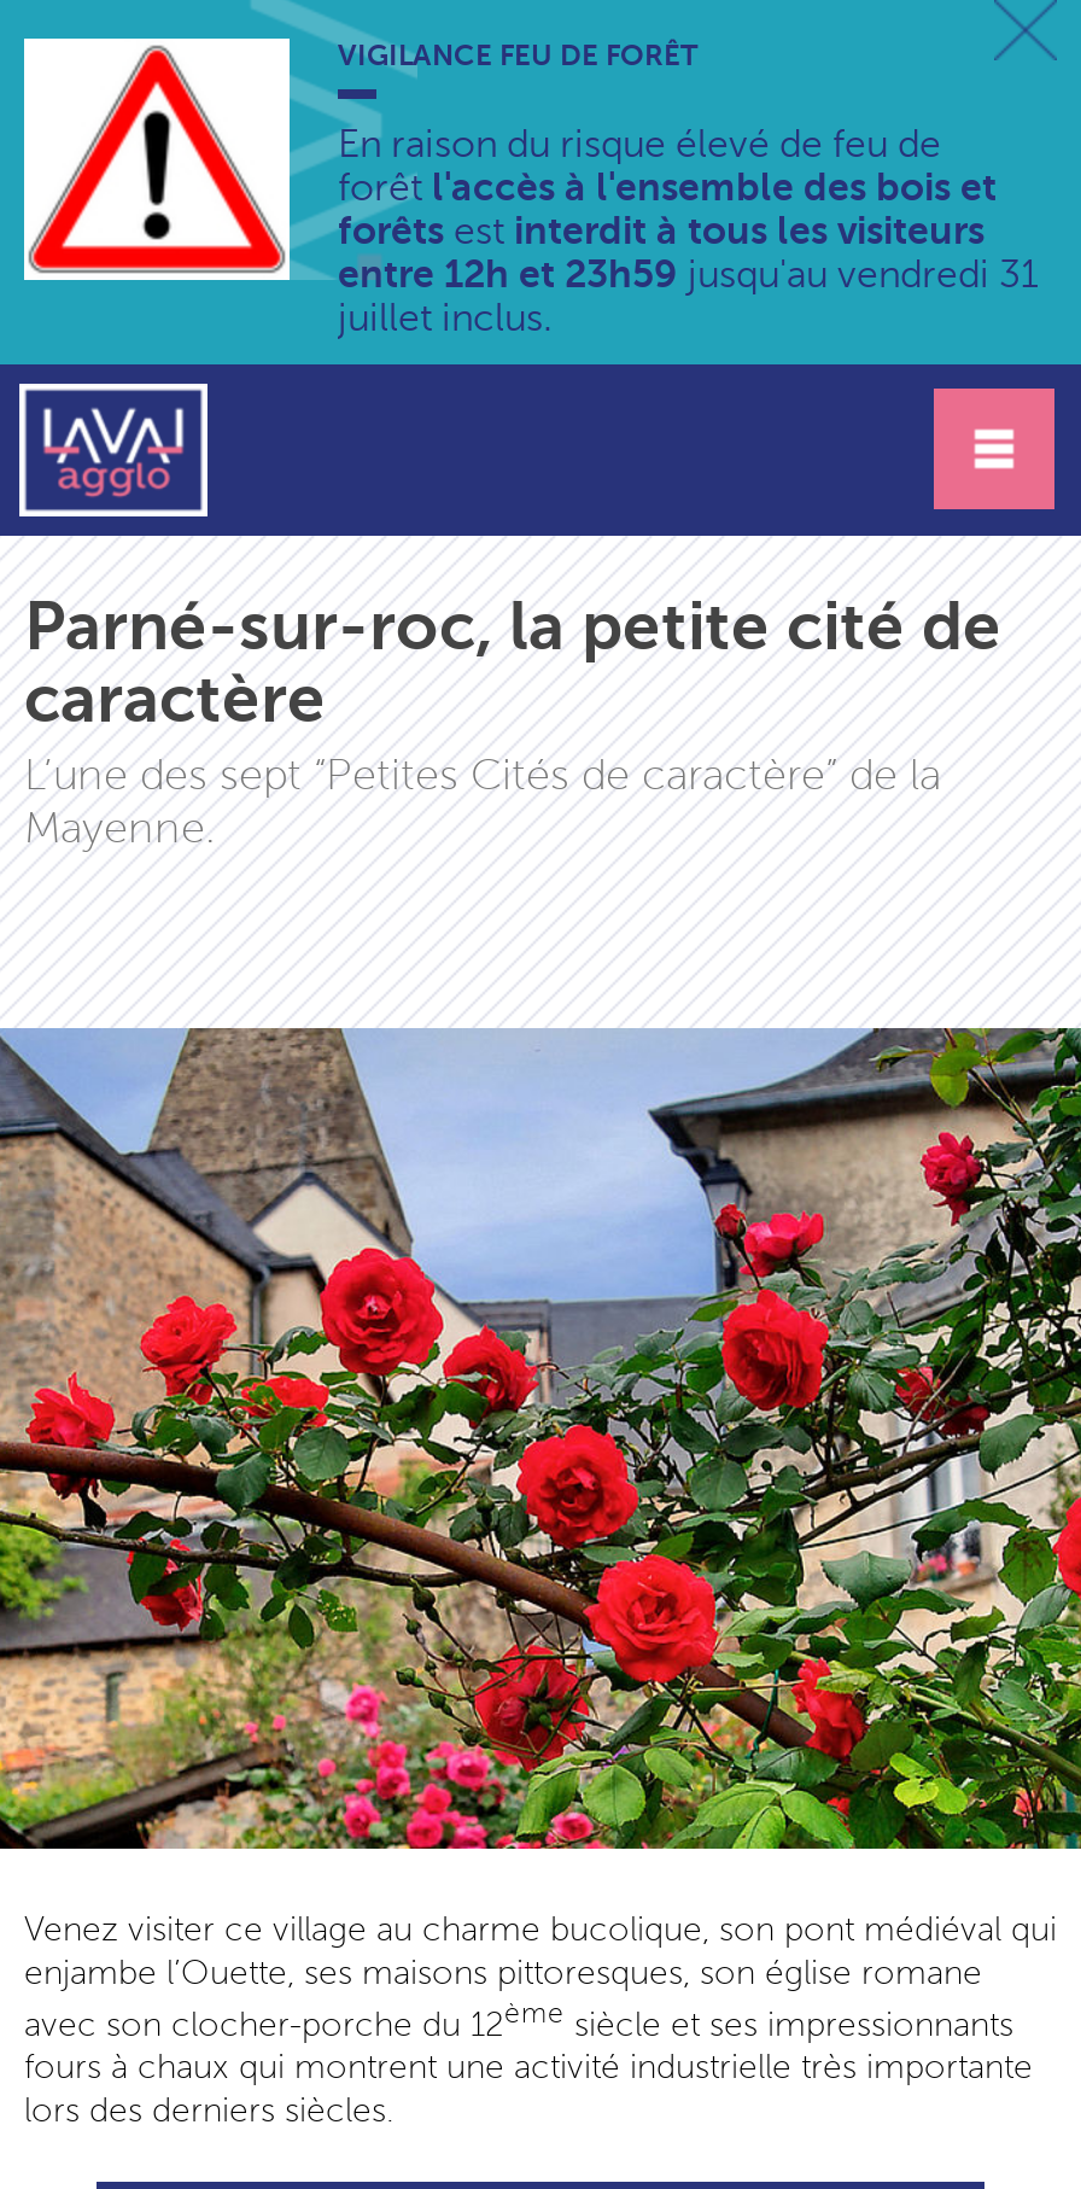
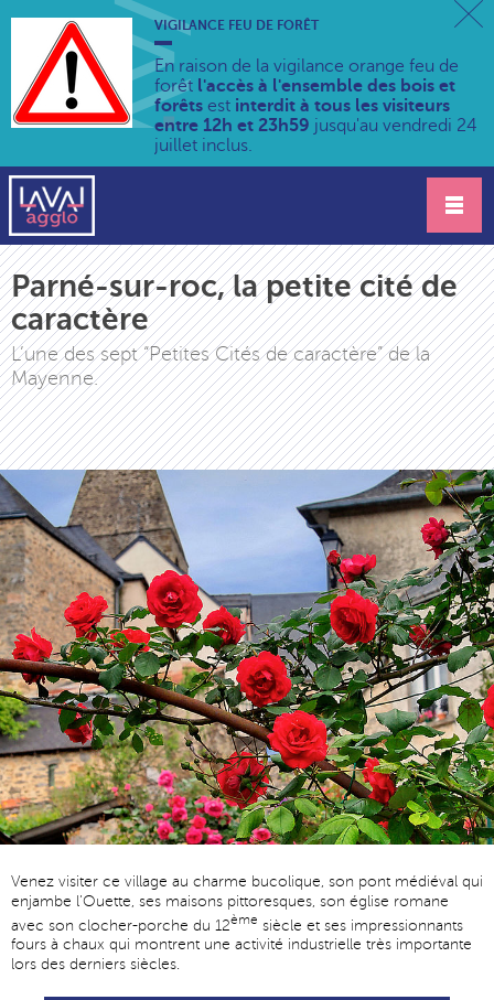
- En raison du risque élevé de feu de
+ En raison de la vigilance orange feu de

- entre 12h et 23h59 jusqu'au vendredi 31
+ entre 12h et 23h59 jusqu'au vendredi 24
